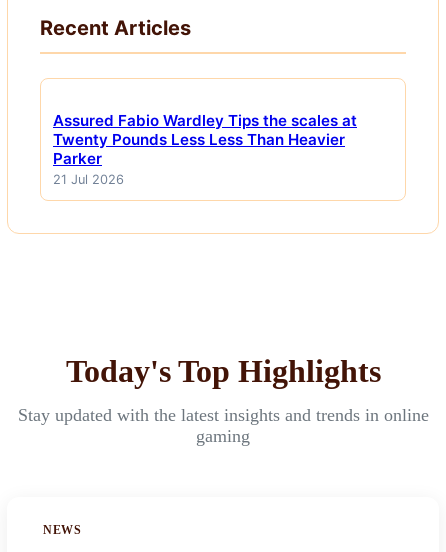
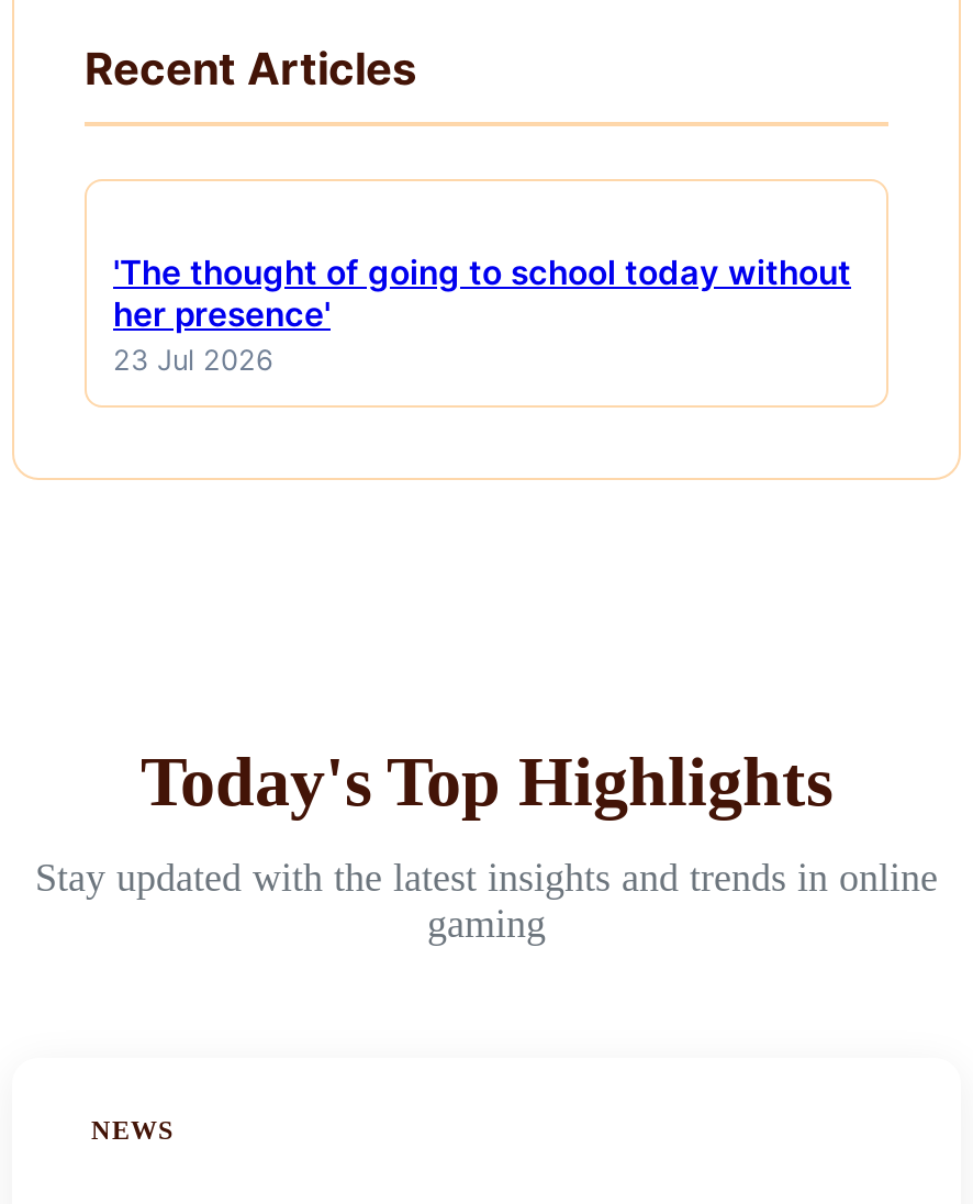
- Assured Fabio Wardley Tips the scales at
- Twenty Pounds Less Less Than Heavier
- Parker
- 21 Jul 2026
+ 'The thought of going to school today without
+ her presence'
+ 23 Jul 2026
